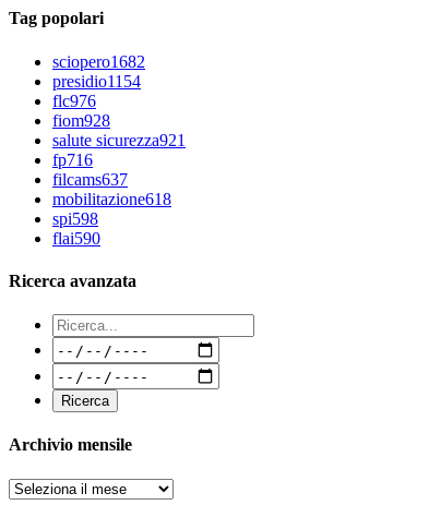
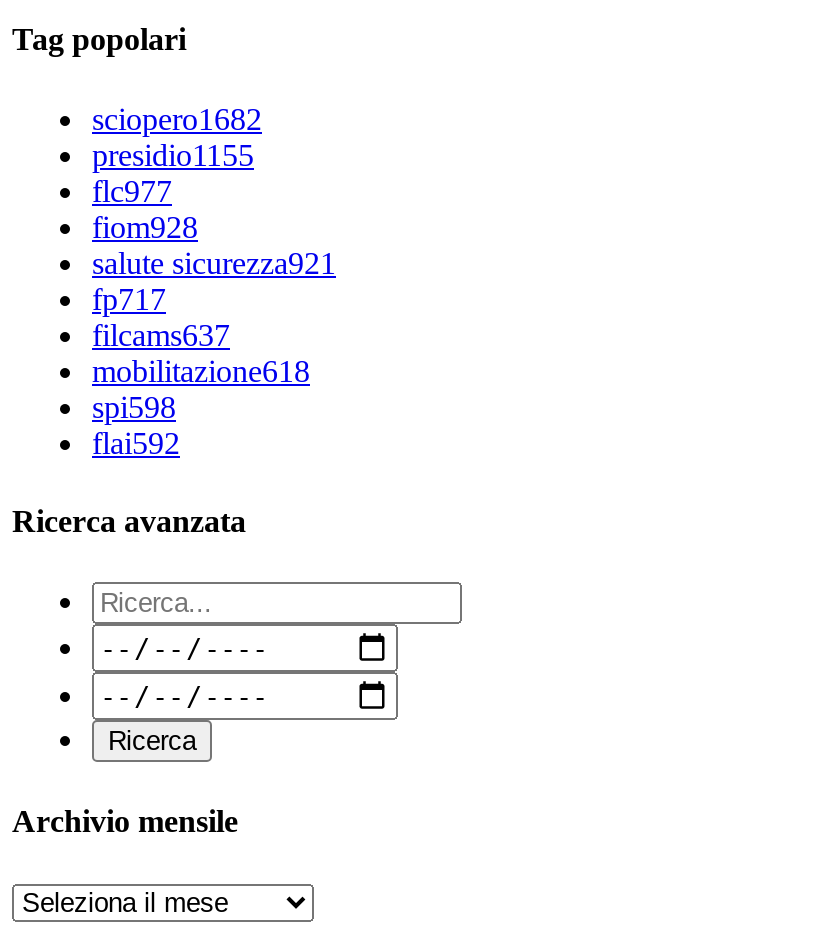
- presidio1154
+ presidio1155

- flc976
+ flc977

- fp716
+ fp717

- flai590
+ flai592
